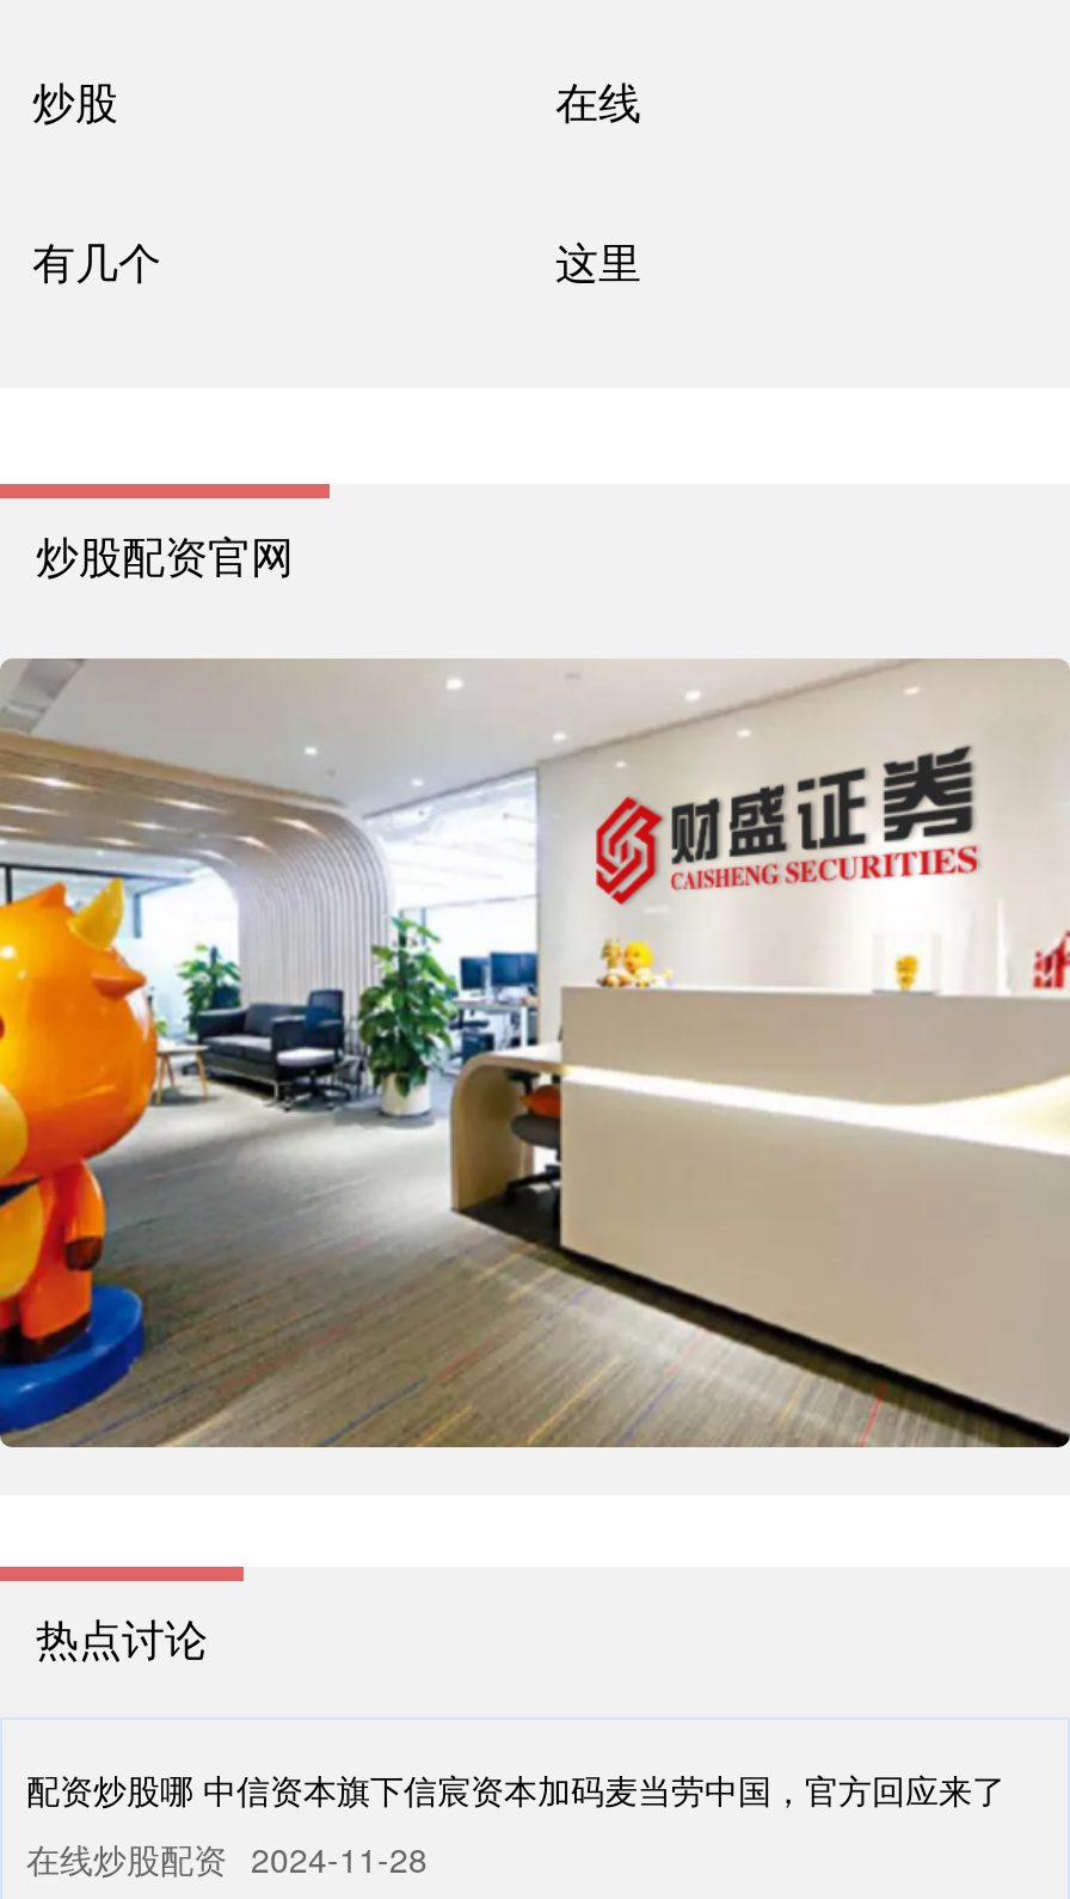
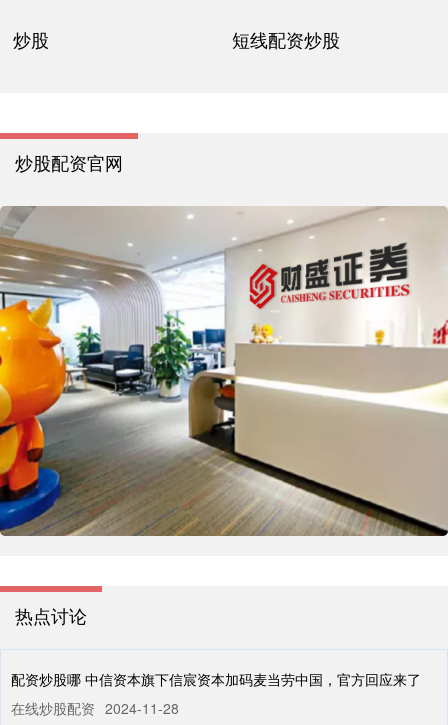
- 在线
- 有几个
- 这里
+ 短线配资炒股
